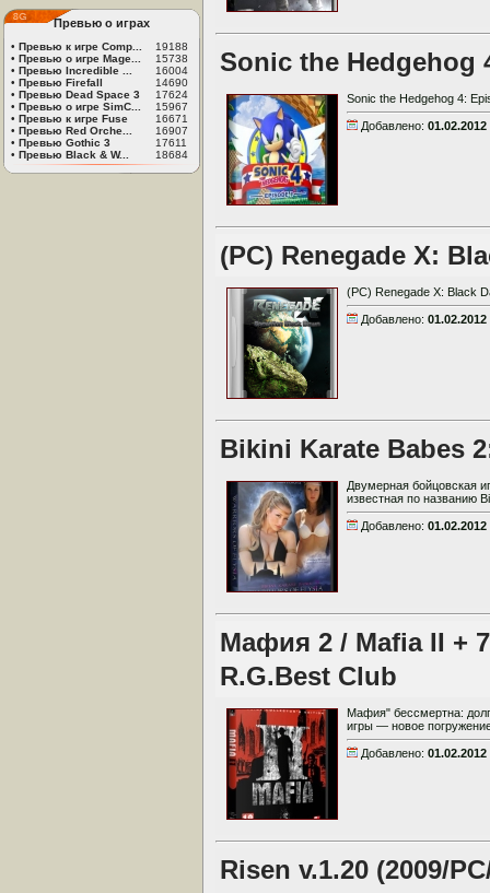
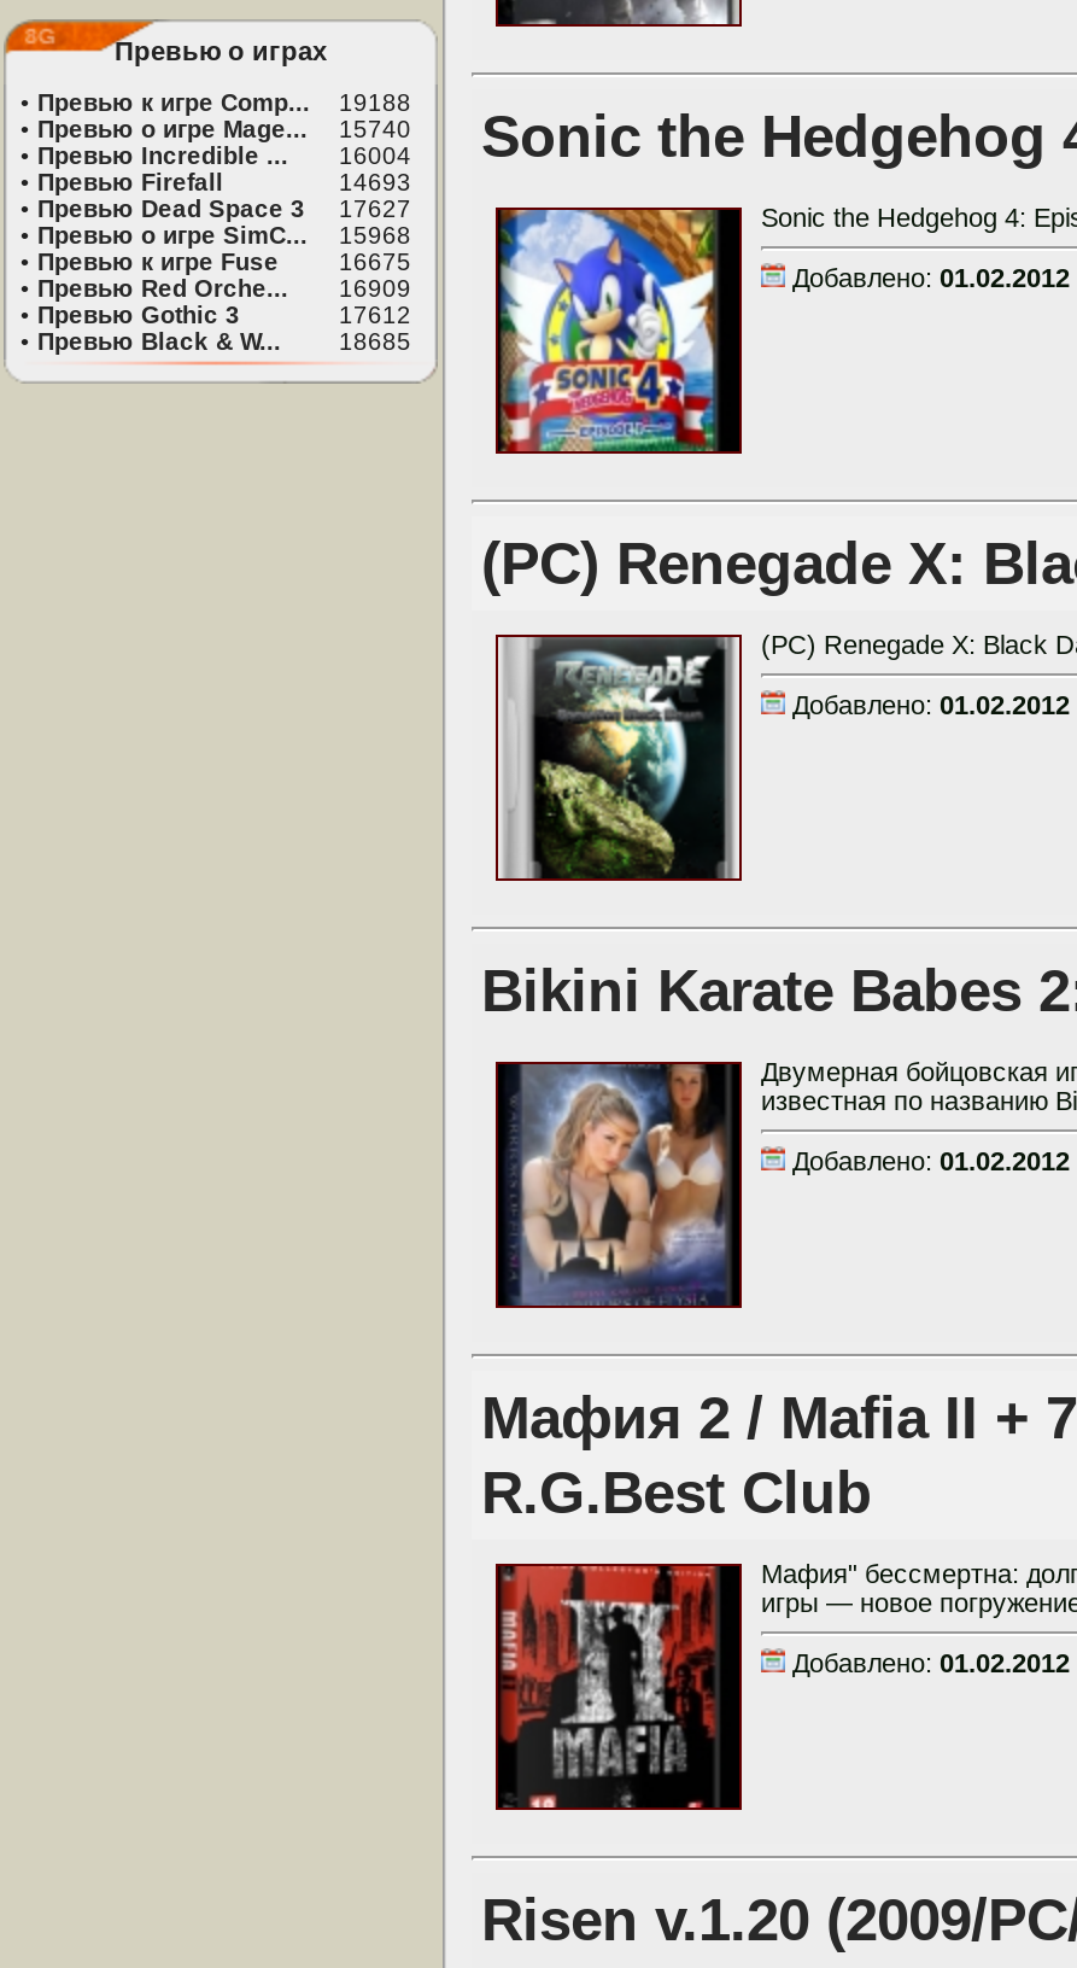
- • Превью о игре Mage... 15738
+ • Превью о игре Mage... 15740

- 14690
+ 14693

- • Превью Dead Space 3 17624
+ • Превью Dead Space 3 17627

- 15967
+ 15968

- 16671
+ 16675

- • Превью Red Orche... 16907
+ • Превью Red Orche... 16909

- 17611
+ 17612

- 18684
+ 18685
